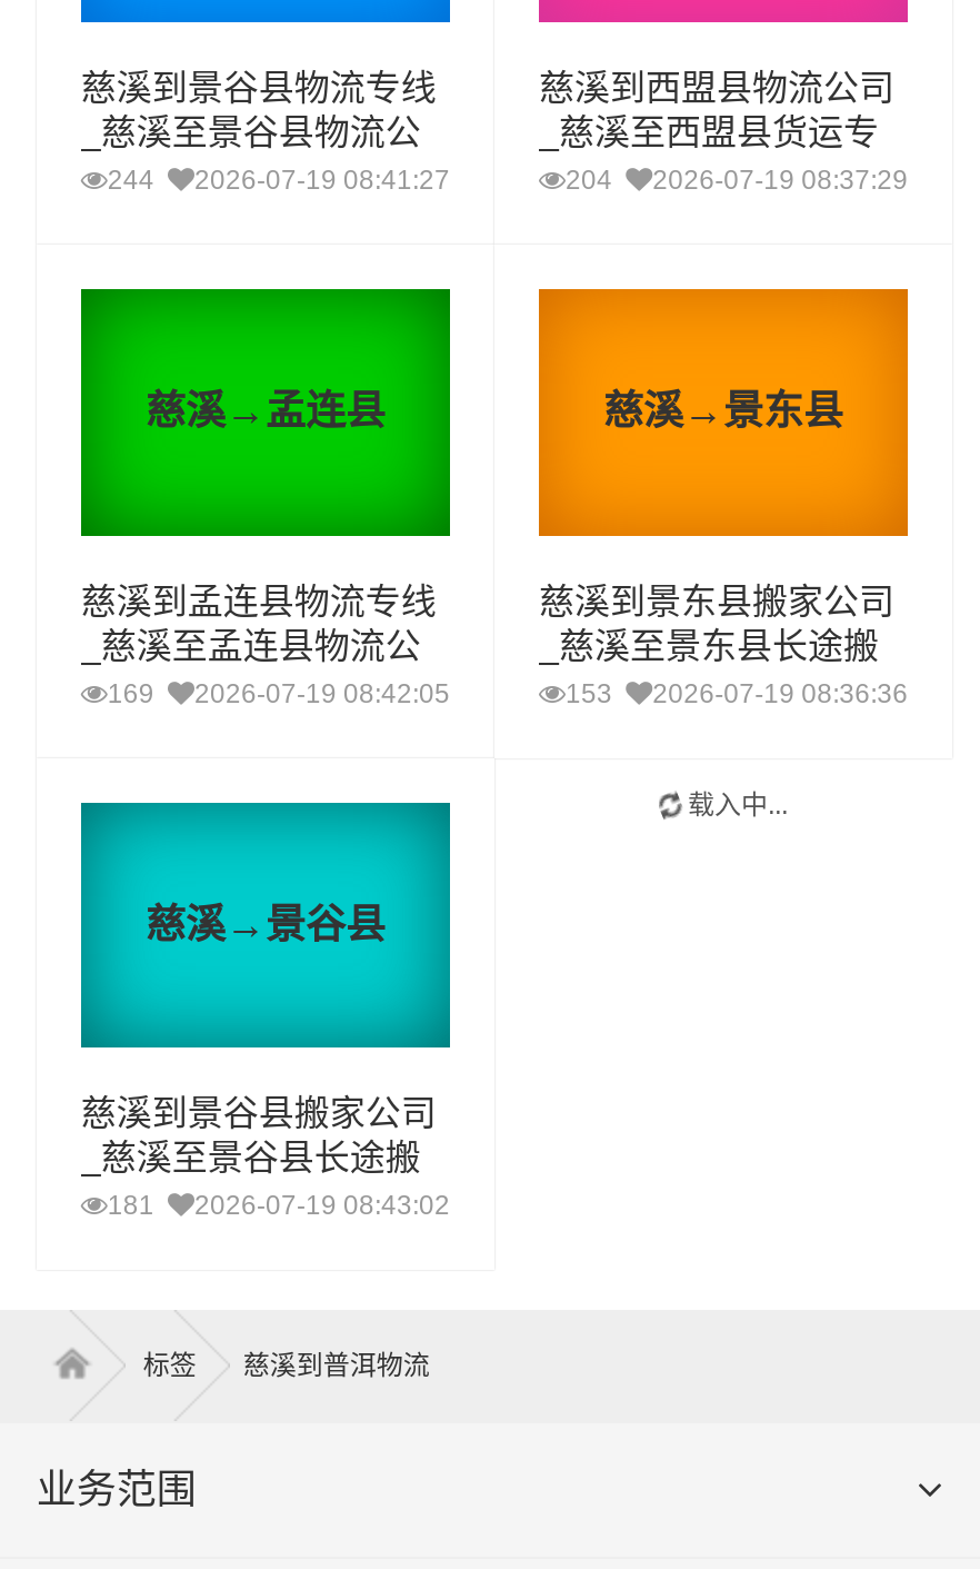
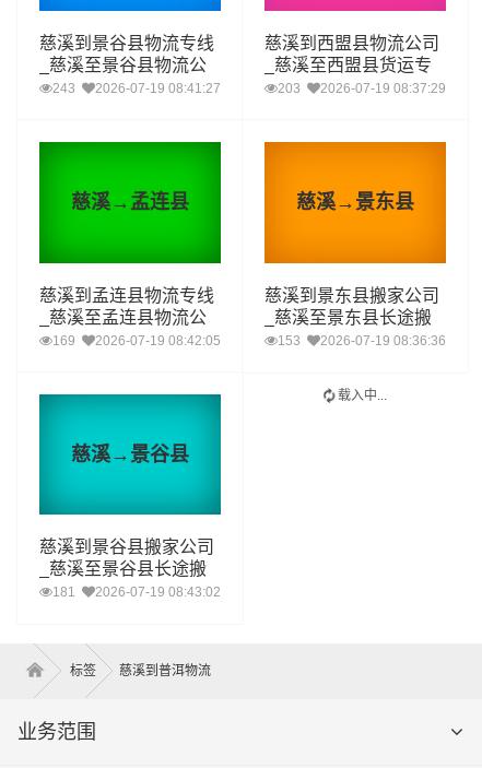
- 244
+ 243

- 204
+ 203
